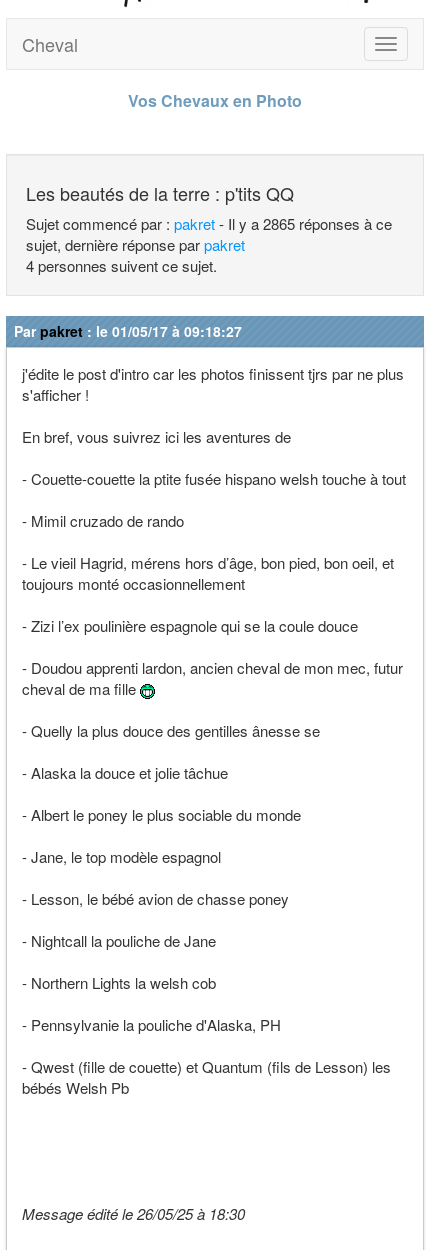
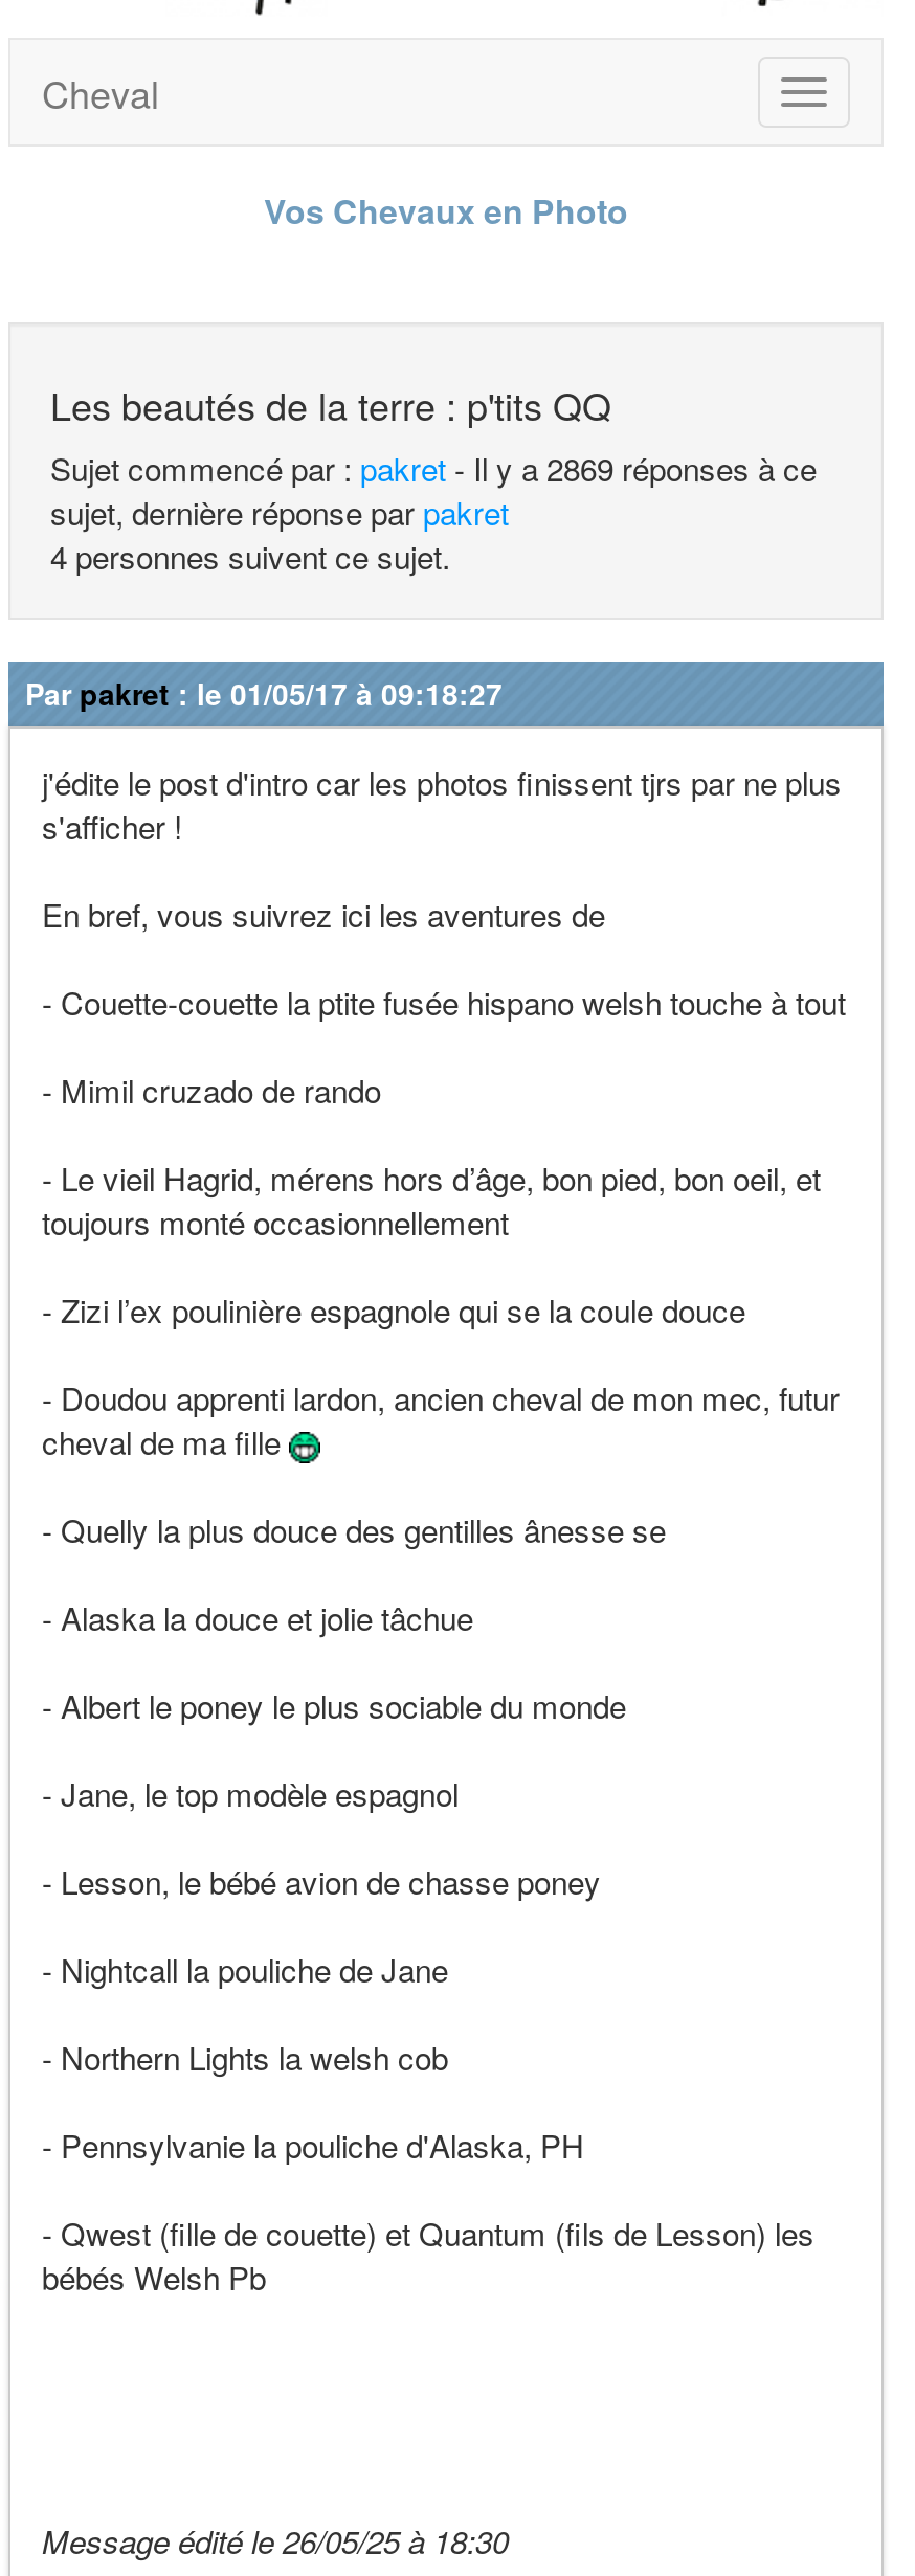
- Sujet commencé par : pakret - Il y a 2865 réponses à ce
+ Sujet commencé par : pakret - Il y a 2869 réponses à ce
